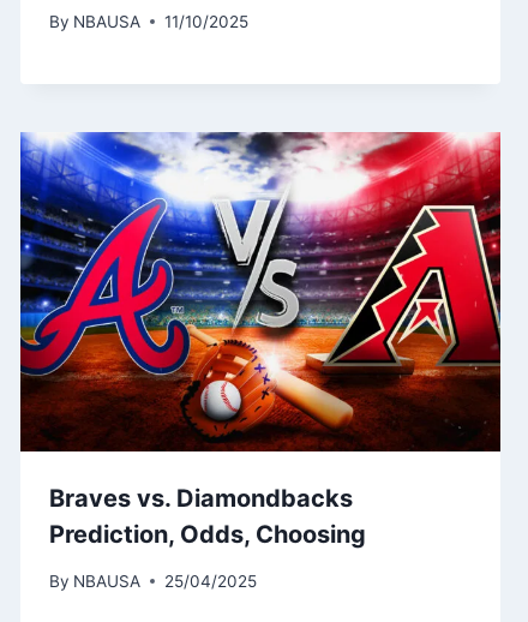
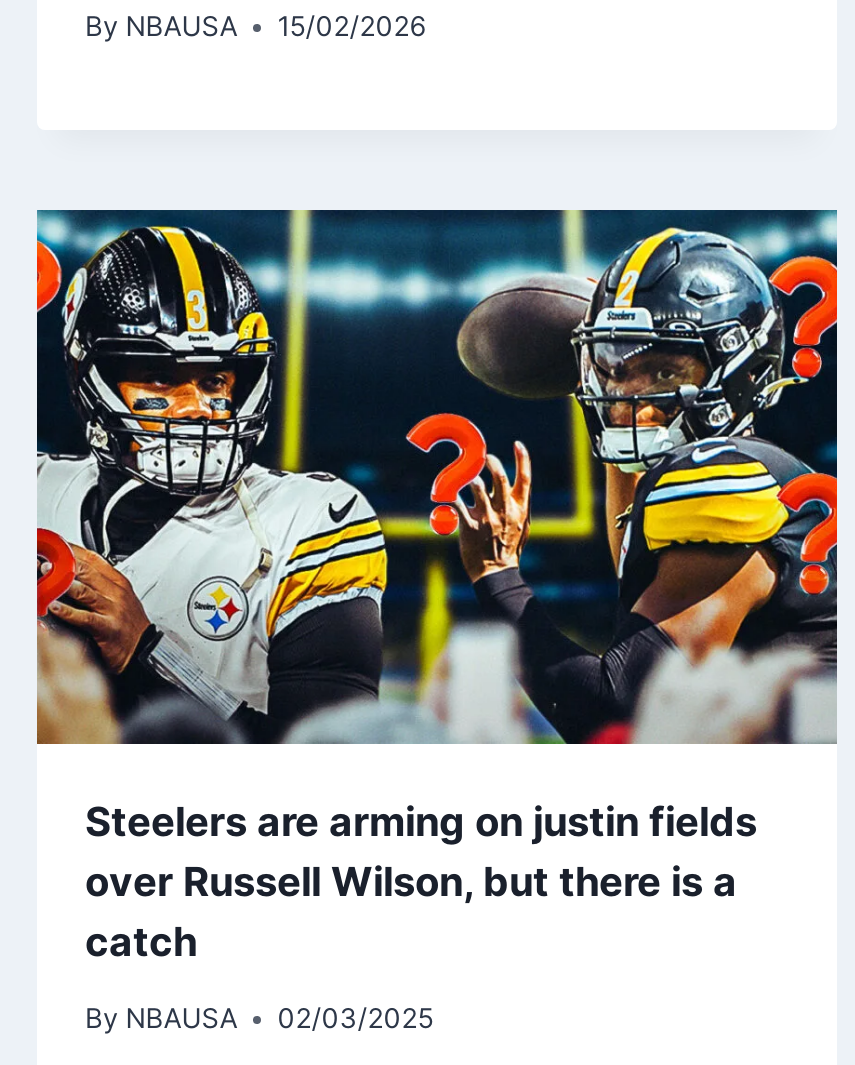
- By NBAUSA 11/10/2025
+ By NBAUSA 15/02/2026

- [image]
- Braves vs. Diamondbacks
- Prediction, Odds, Choosing
+ [image]
+ Steelers are arming on justin fields
+ over Russell Wilson, but there is a
+ catch

- By NBAUSA 25/04/2025
+ By NBAUSA 02/03/2025
